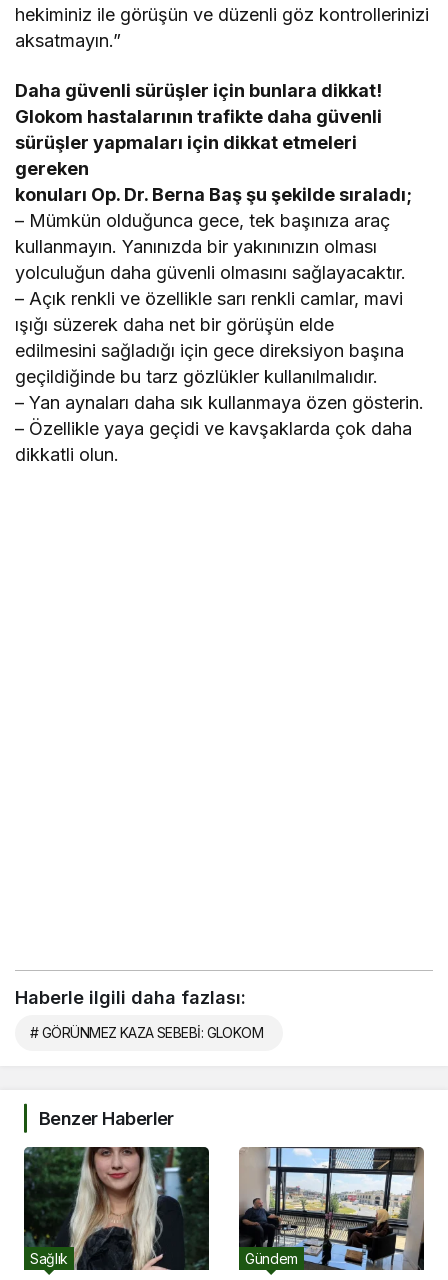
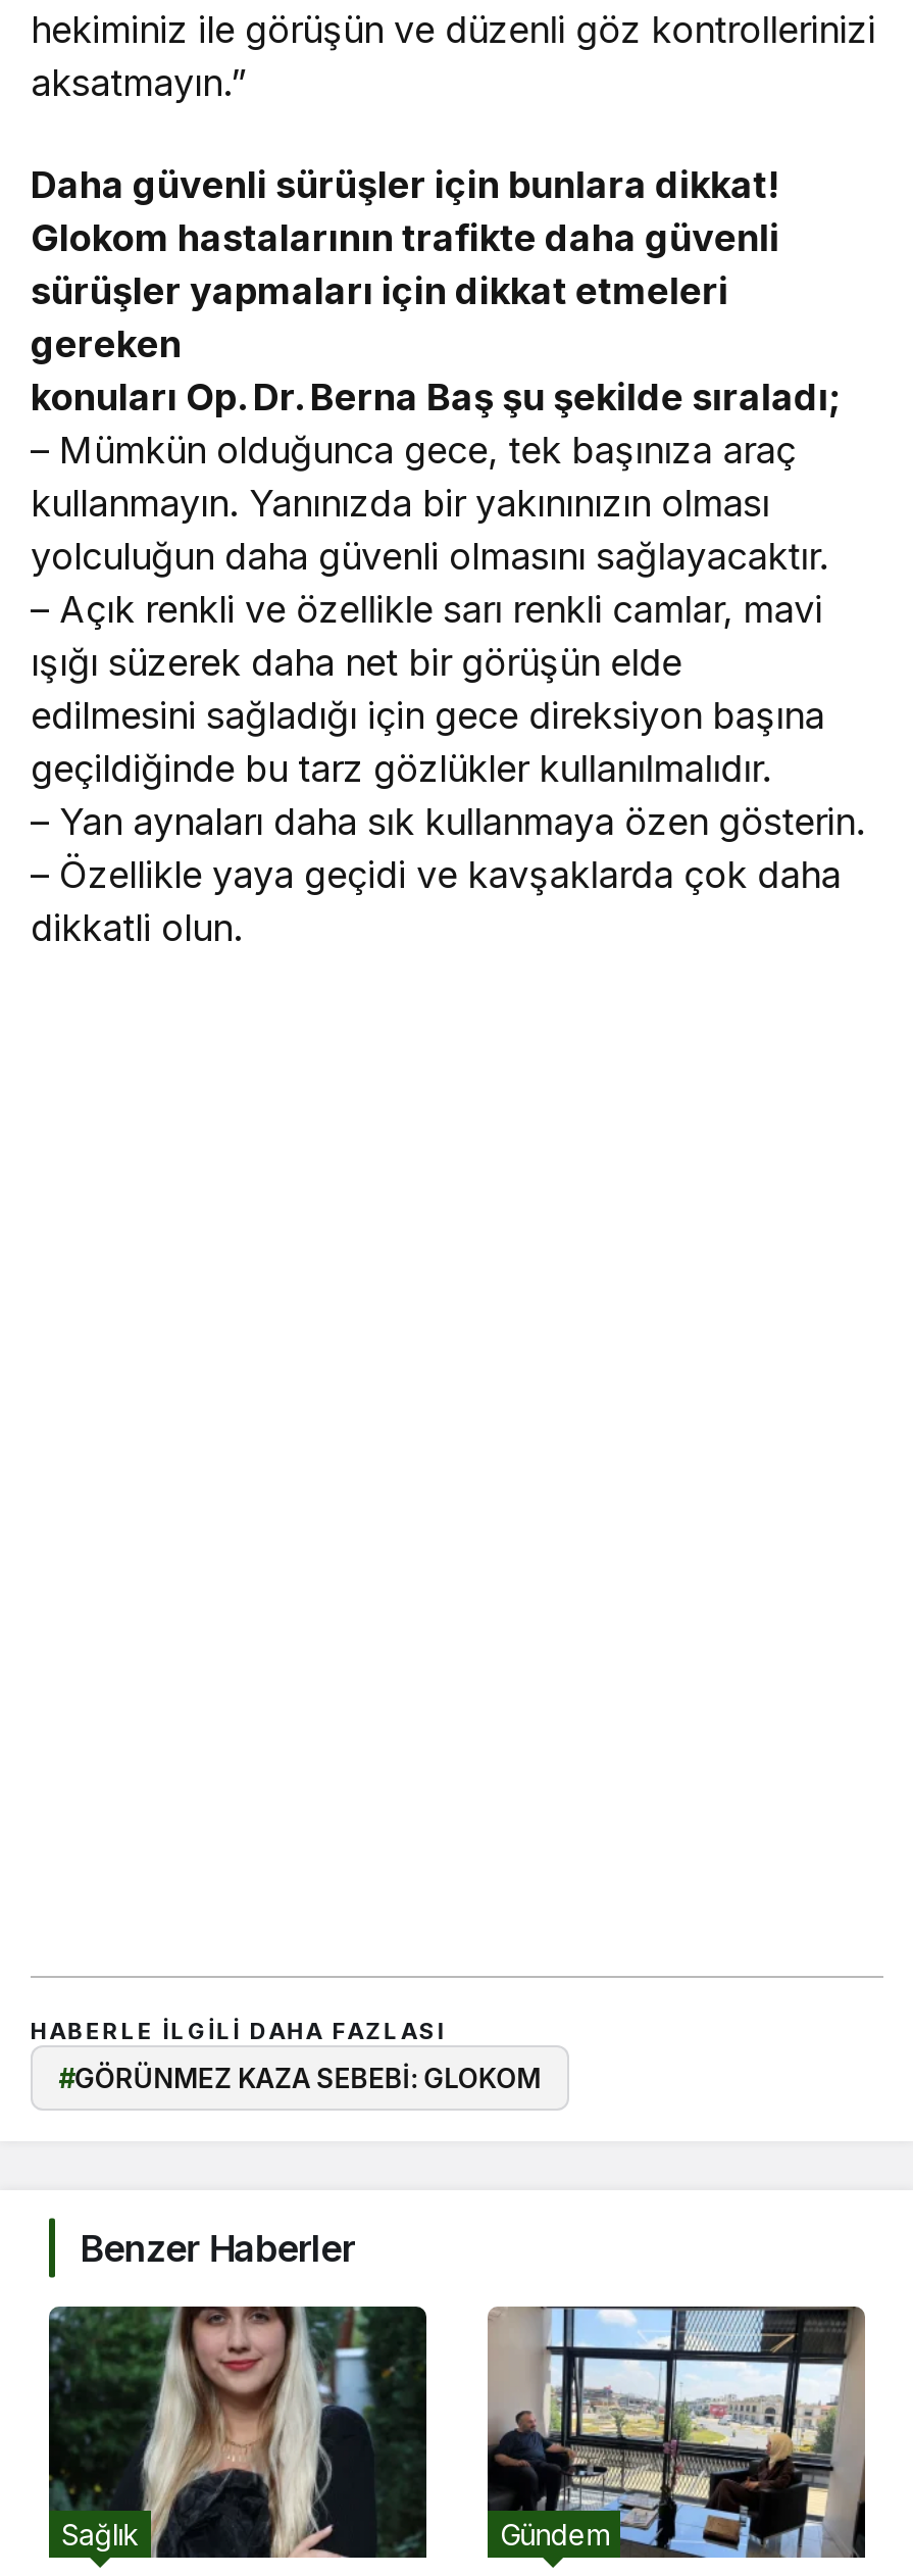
- Haberle ilgili daha fazlası:
+ HABERLE ILGILI DAHA FAZLASI

- # GÖRÜNMEZ KAZA SEBEBİ: GLOKOM
+ #GÖRÜNMEZ KAZA SEBEBİ: GLOKOM
